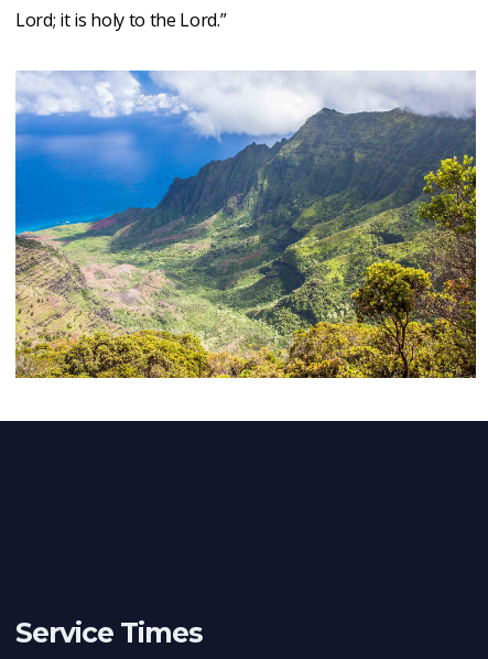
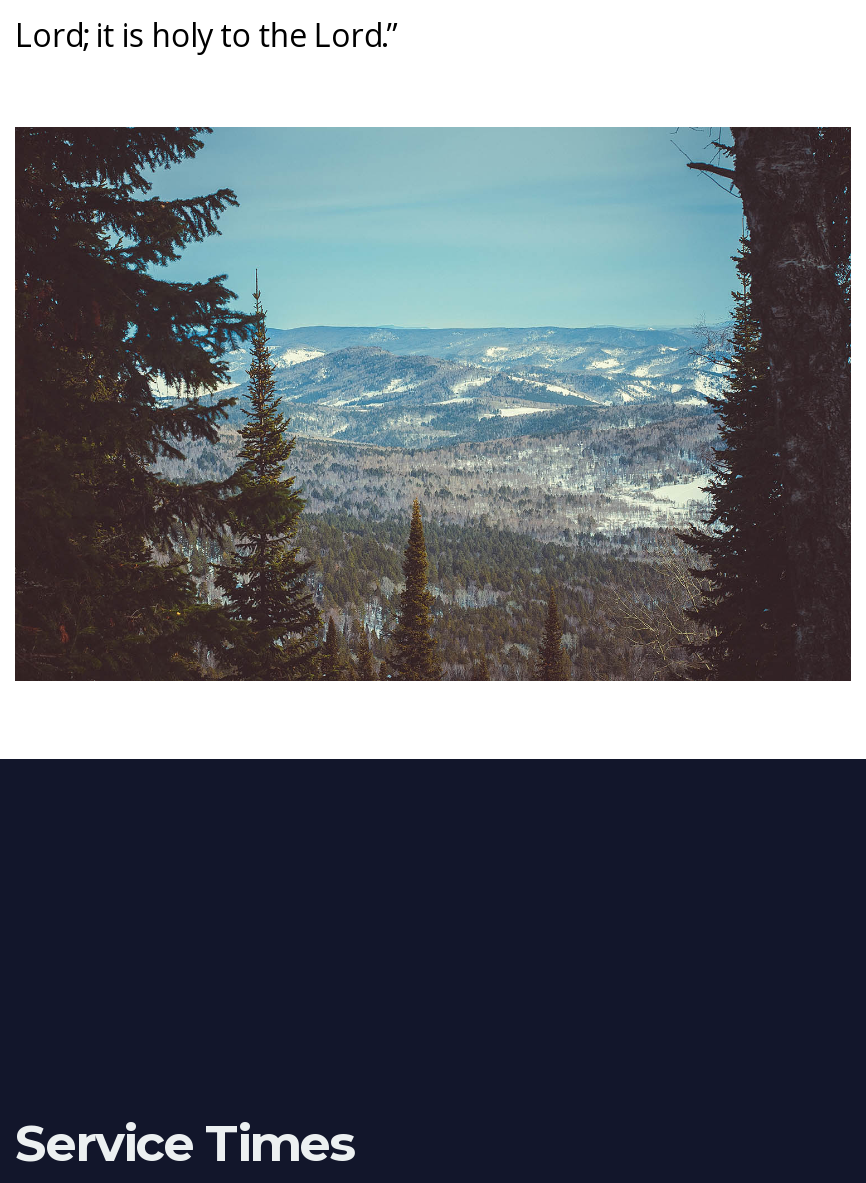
- [image]
+ [image]
